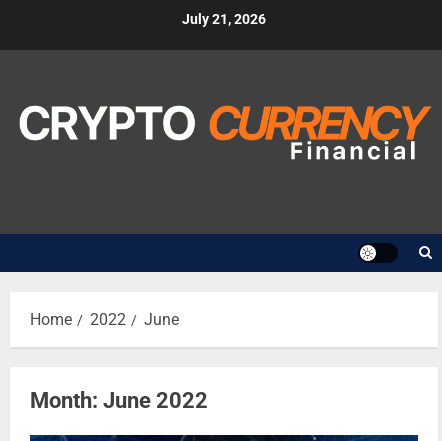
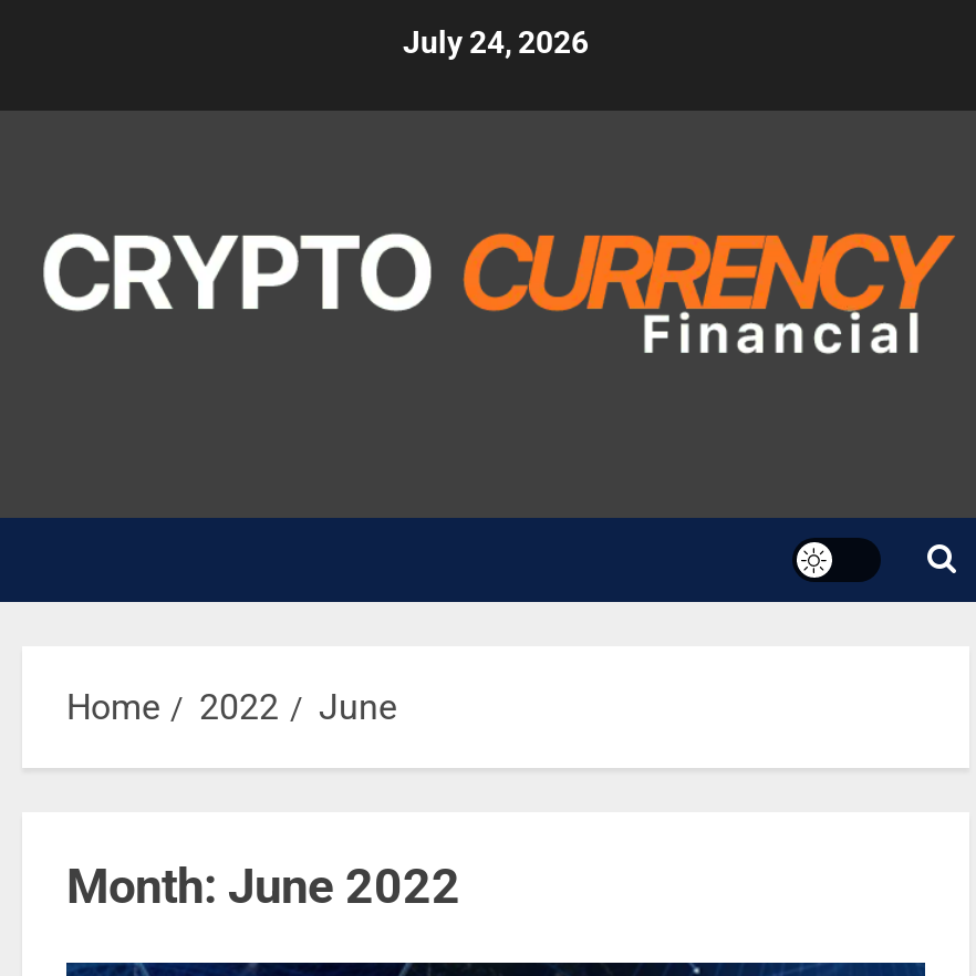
- July 21, 2026
+ July 24, 2026
